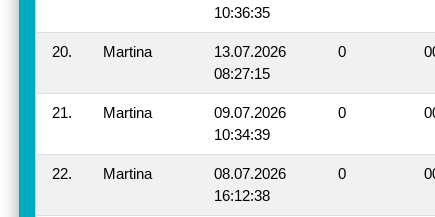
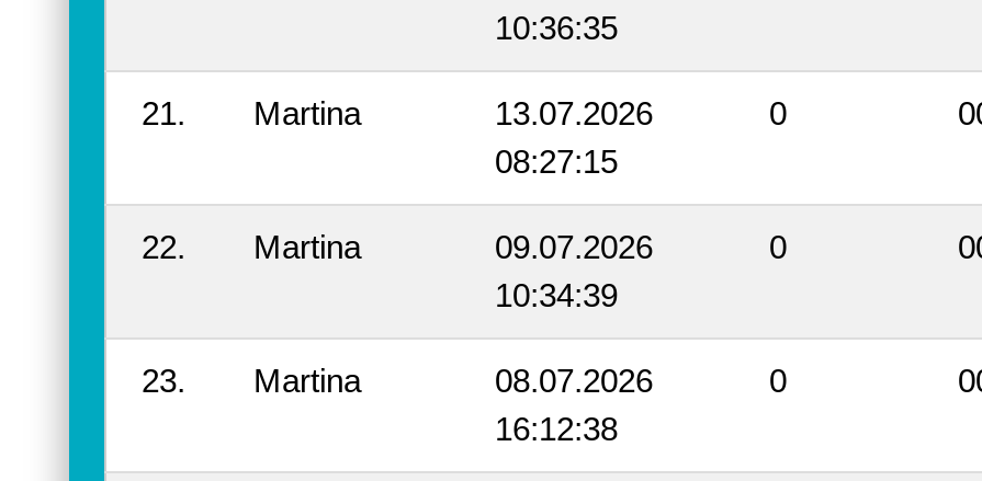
- 20. Martina
+ 21. Martina

- 21. Martina
+ 22. Martina

- 22. Martina
+ 23. Martina
